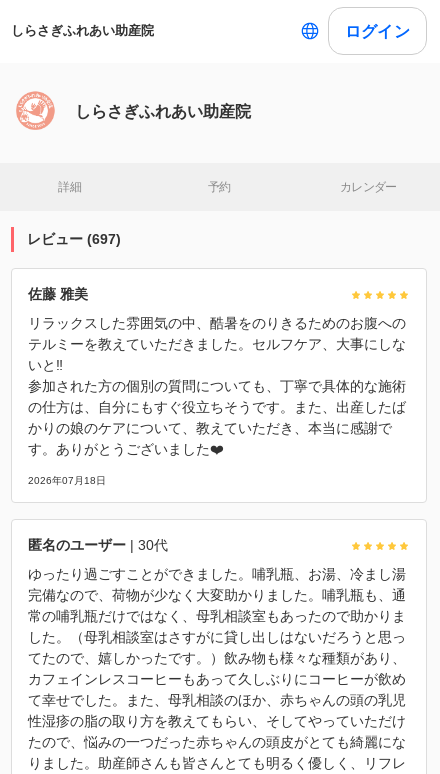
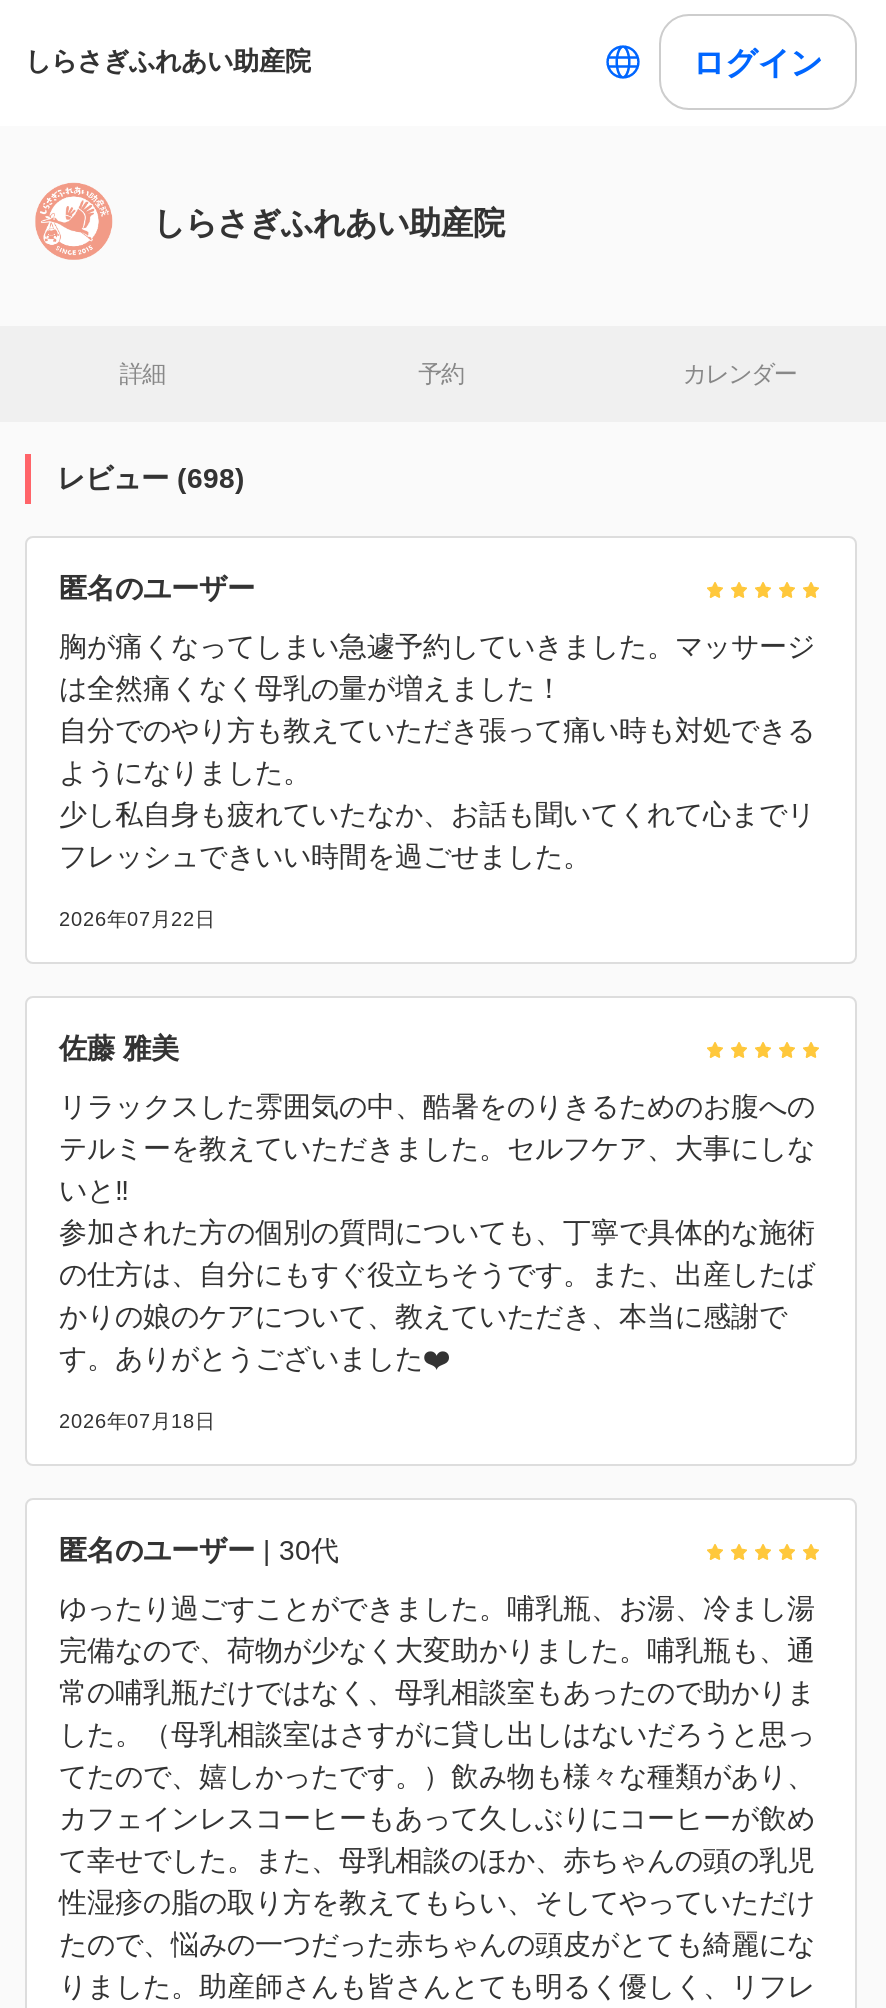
- レビュー(697)
+ レビュー(698)
+ 匿名のユーザー
+ 胸が痛くなってしまい急遽予約していきました。マッサージ
+ は全然痛くなく母乳の量が増えました！
+ 自分でのやり方も教えていただき張って痛い時も対処できる
+ ようになりました。
+ 少し私自身も疲れていたなか、お話も聞いてくれて心までリ
+ フレッシュできいい時間を過ごせました。
+ 2026年07月22日
